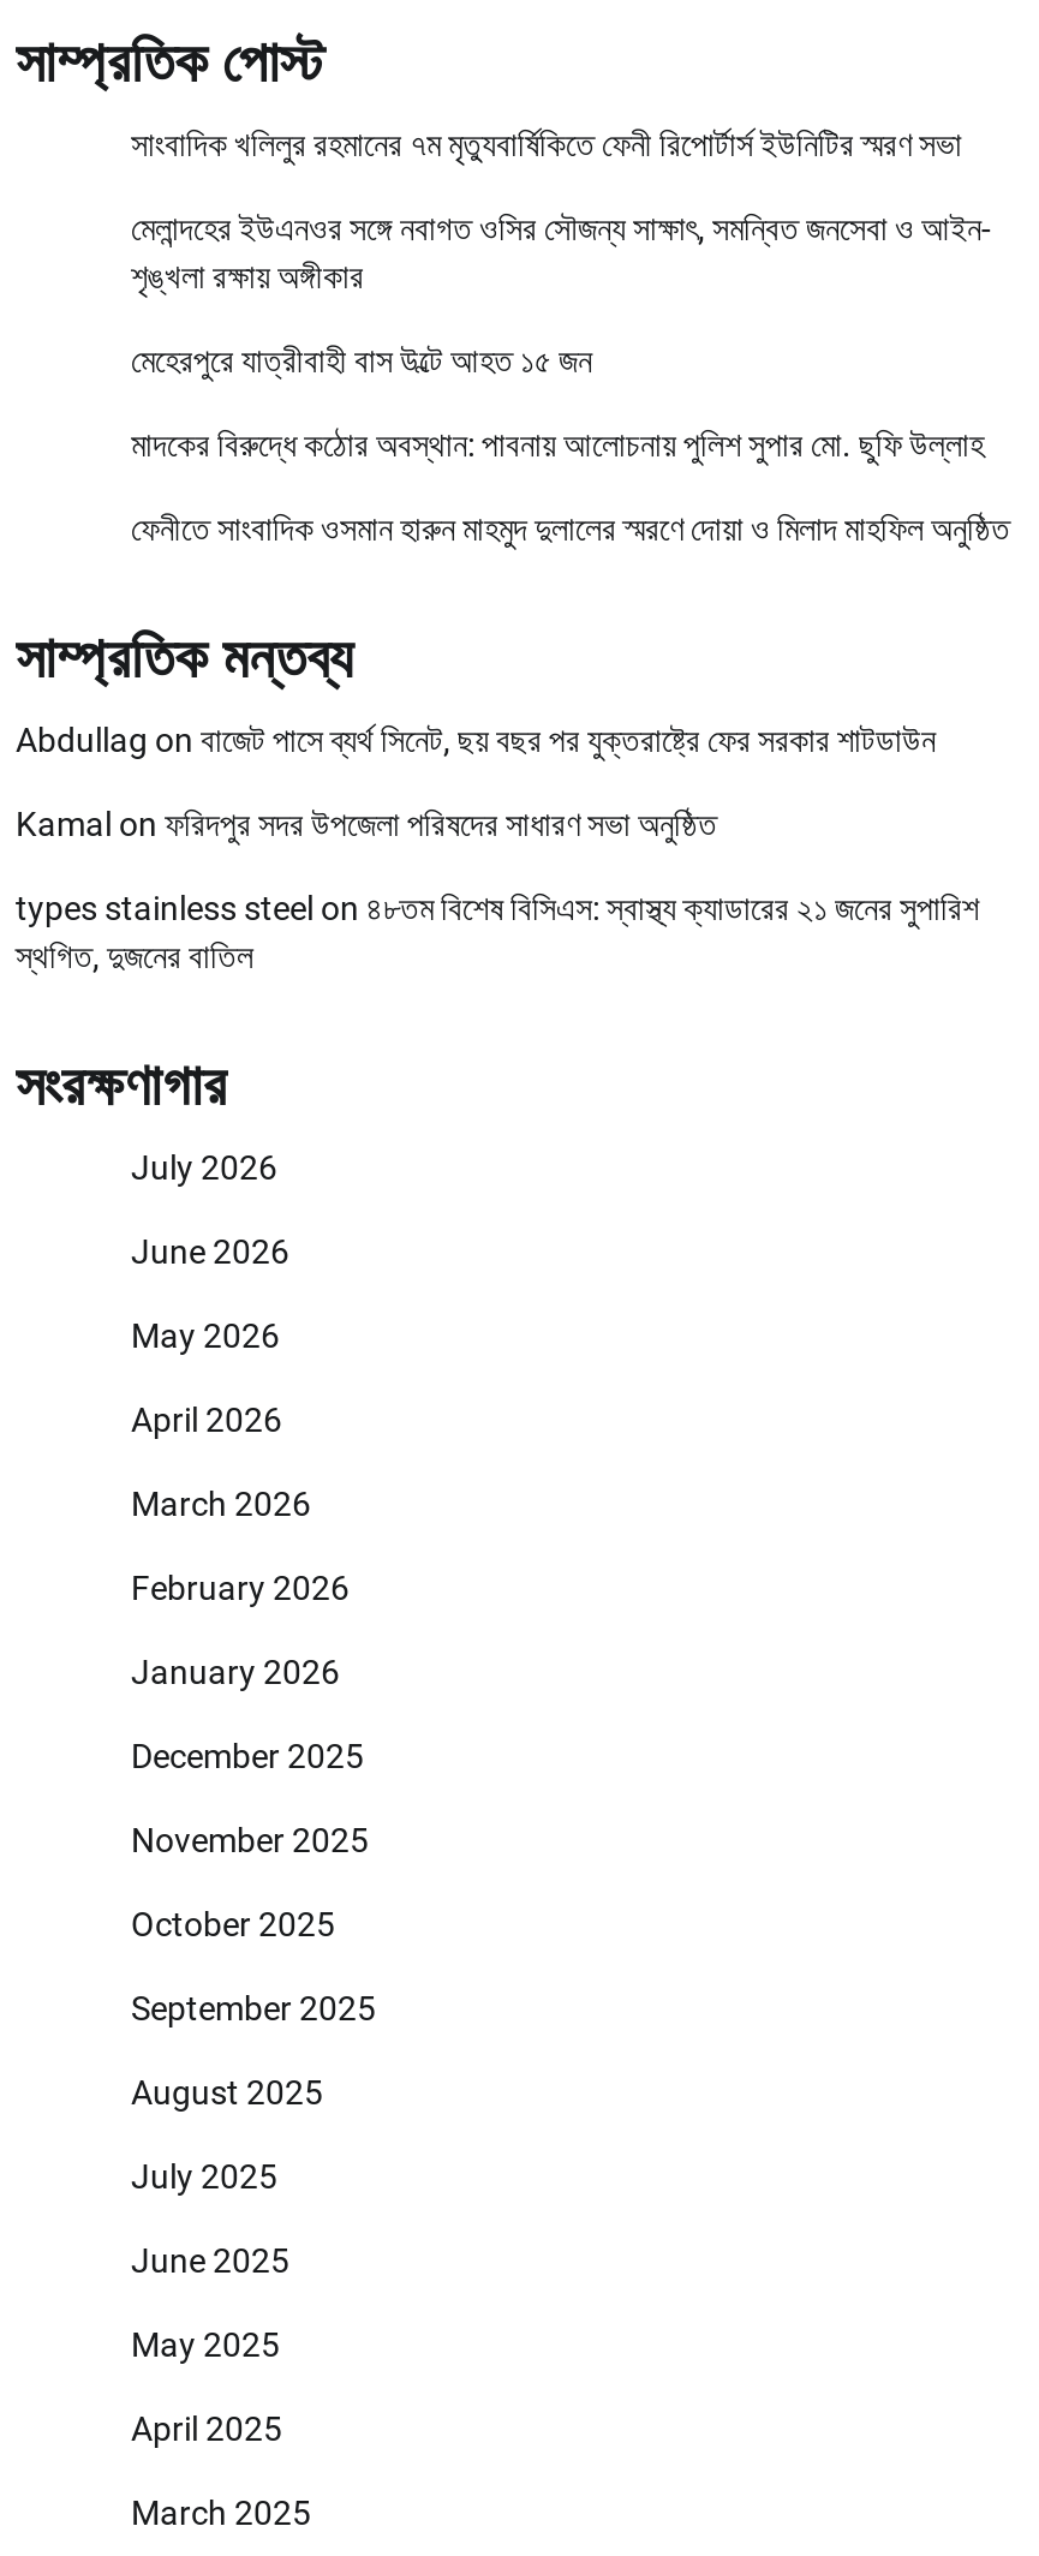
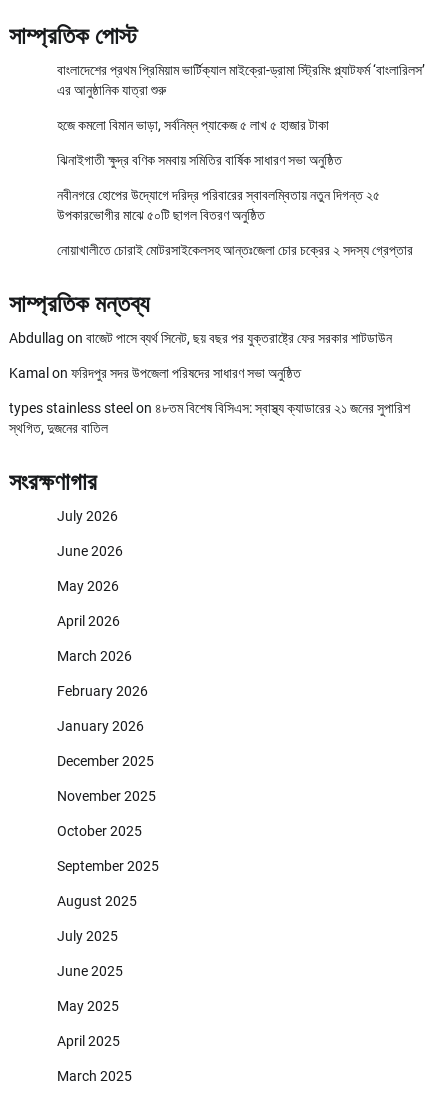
- সাংবাদিক খলিলুর রহমানের ৭ম মৃত্যুবার্ষিকিতে ফেনী রিপোর্টার্স ইউনিটির স্মরণ সভা
+ বাংলাদেশের প্রথম প্রিমিয়াম ভার্টিক্যাল মাইক্রো-ড্রামা স্ট্রিমিং প্ল্যাটফর্ম ‘বাংলারিলস’
+ এর আনুষ্ঠানিক যাত্রা শুরু

- মেলান্দহের ইউএনওর সঙ্গে নবাগত ওসির সৌজন্য সাক্ষাৎ, সমন্বিত জনসেবা ও আইন-
- শৃঙ্খলা রক্ষায় অঙ্গীকার
+ হজে কমলো বিমান ভাড়া, সর্বনিম্ন প্যাকেজ ৫ লাখ ৫ হাজার টাকা

- মেহেরপুরে যাত্রীবাহী বাস উল্টে আহত ১৫ জন
+ ঝিনাইগাতী ক্ষুদ্র বণিক সমবায় সমিতির বার্ষিক সাধারণ সভা অনুষ্ঠিত

- মাদকের বিরুদ্ধে কঠোর অবস্থান: পাবনায় আলোচনায় পুলিশ সুপার মো. ছুফি উল্লাহ
+ নবীনগরে হোপের উদ্যোগে দরিদ্র পরিবারের স্বাবলম্বিতায় নতুন দিগন্ত ২৫
+ উপকারভোগীর মাঝে ৫০টি ছাগল বিতরণ অনুষ্ঠিত

- ফেনীতে সাংবাদিক ওসমান হারুন মাহমুদ দুলালের স্মরণে দোয়া ও মিলাদ মাহফিল অনুষ্ঠিত
+ নোয়াখালীতে চোরাই মোটরসাইকেলসহ আন্তঃজেলা চোর চক্রের ২ সদস্য গ্রেপ্তার
